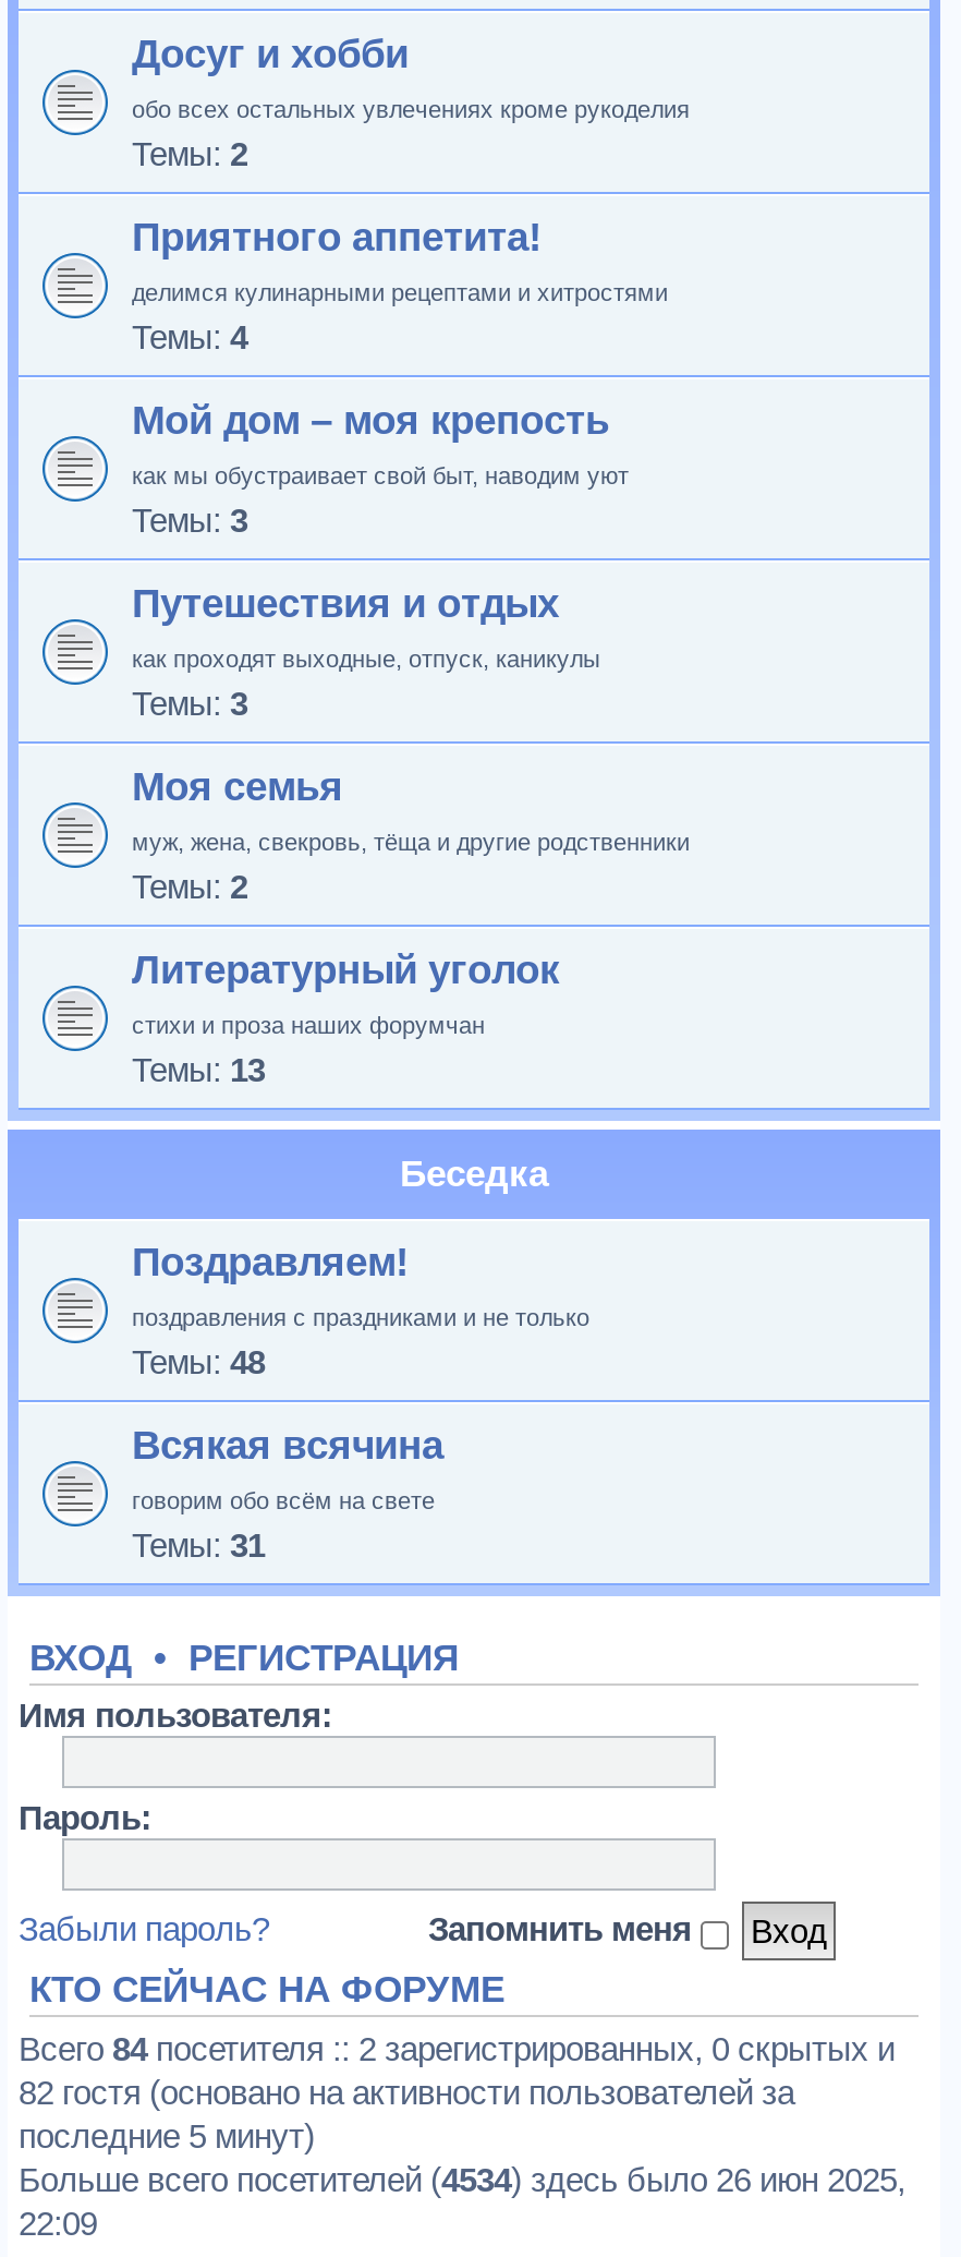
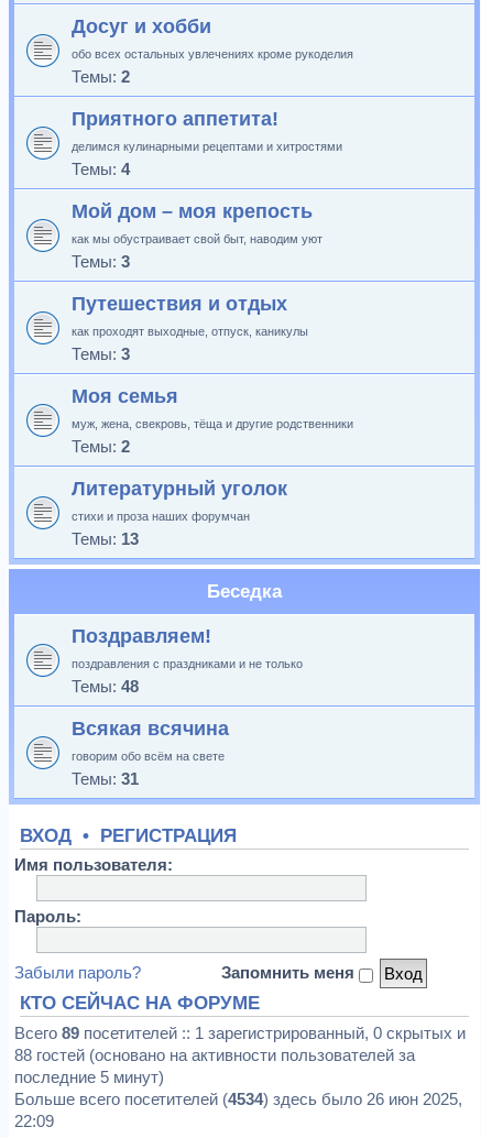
- Всего 84 посетителя :: 2 зарегистрированных, 0 скрытых и
+ Всего 89 посетителей :: 1 зарегистрированный, 0 скрытых и

- 82 гостя (основано на активности пользователей за
+ 88 гостей (основано на активности пользователей за
